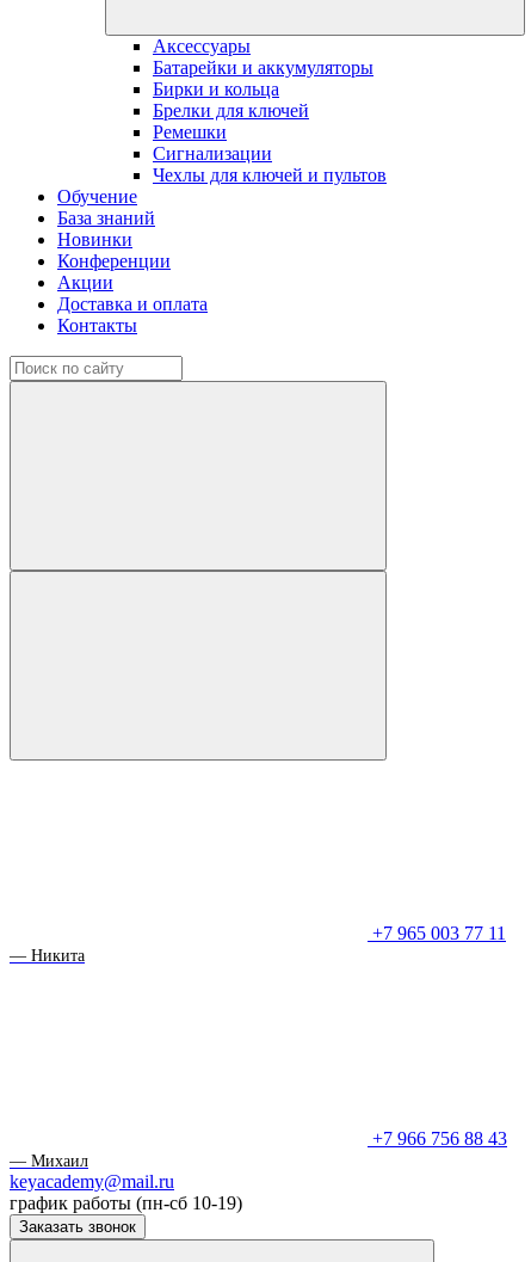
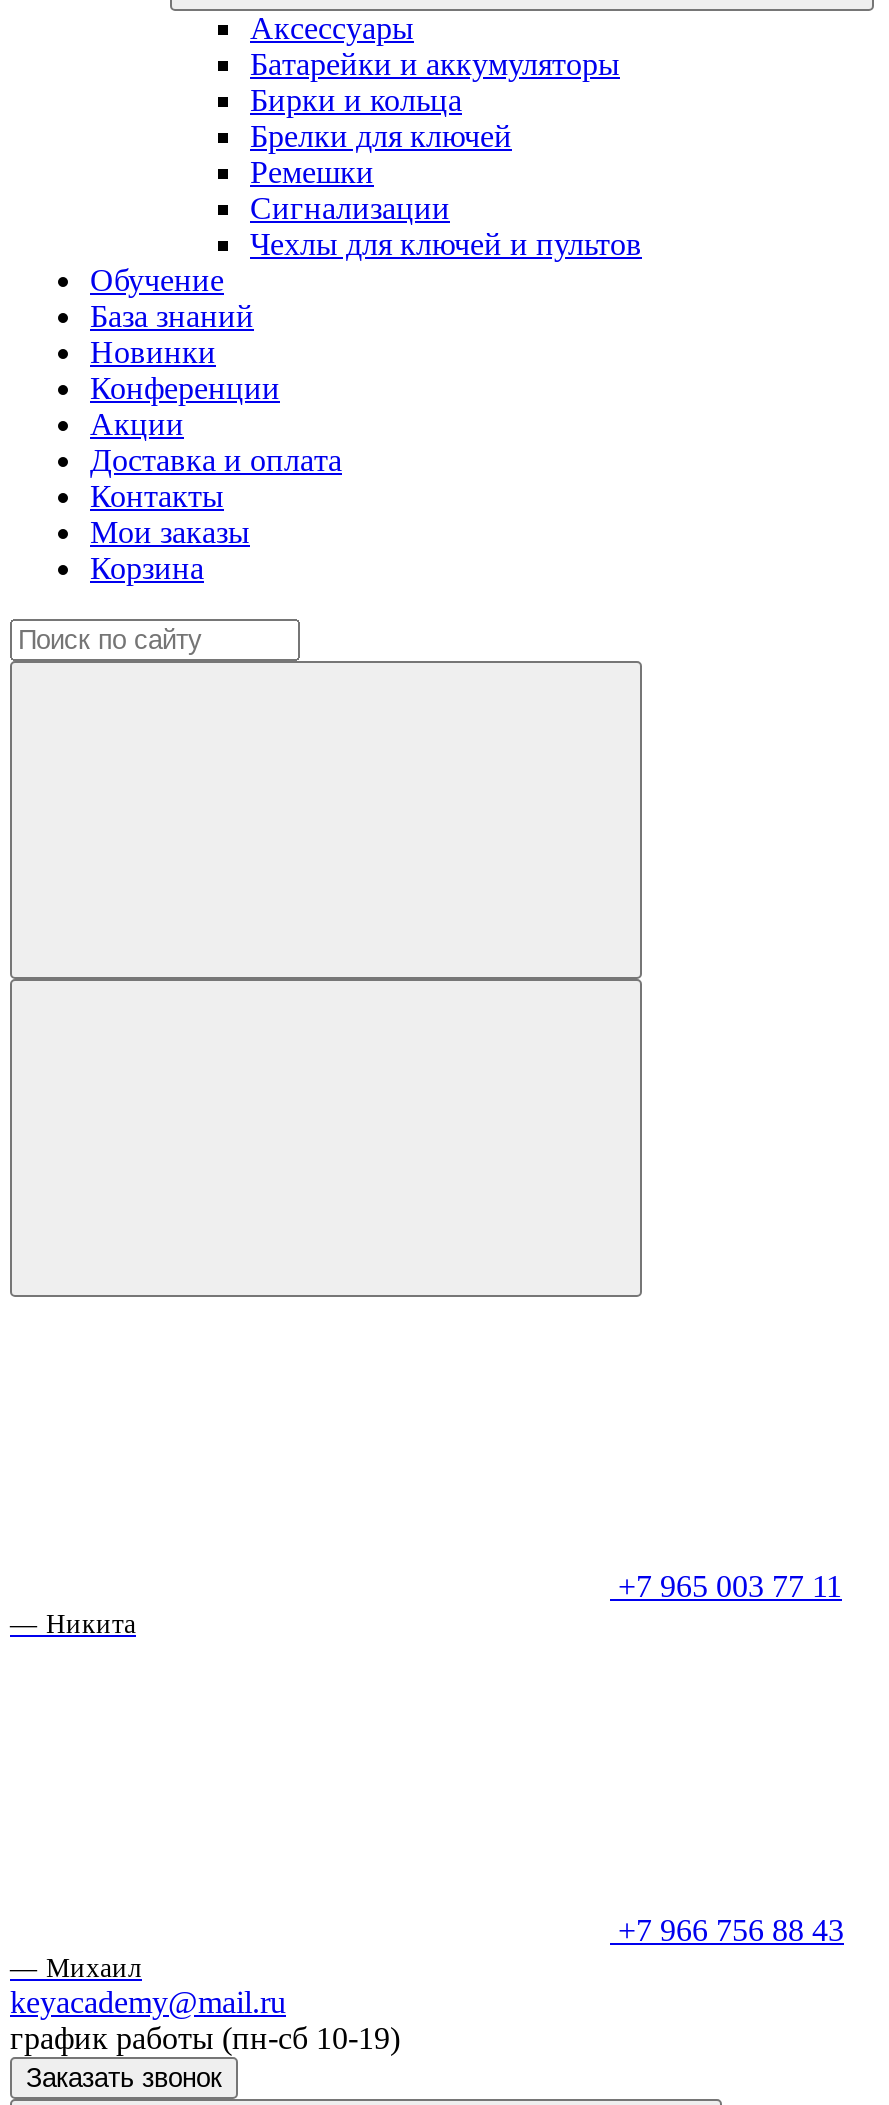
+ Мои заказы
+ Корзина
